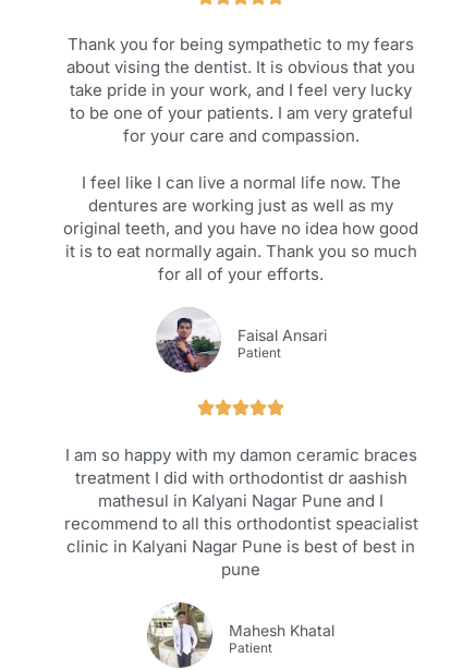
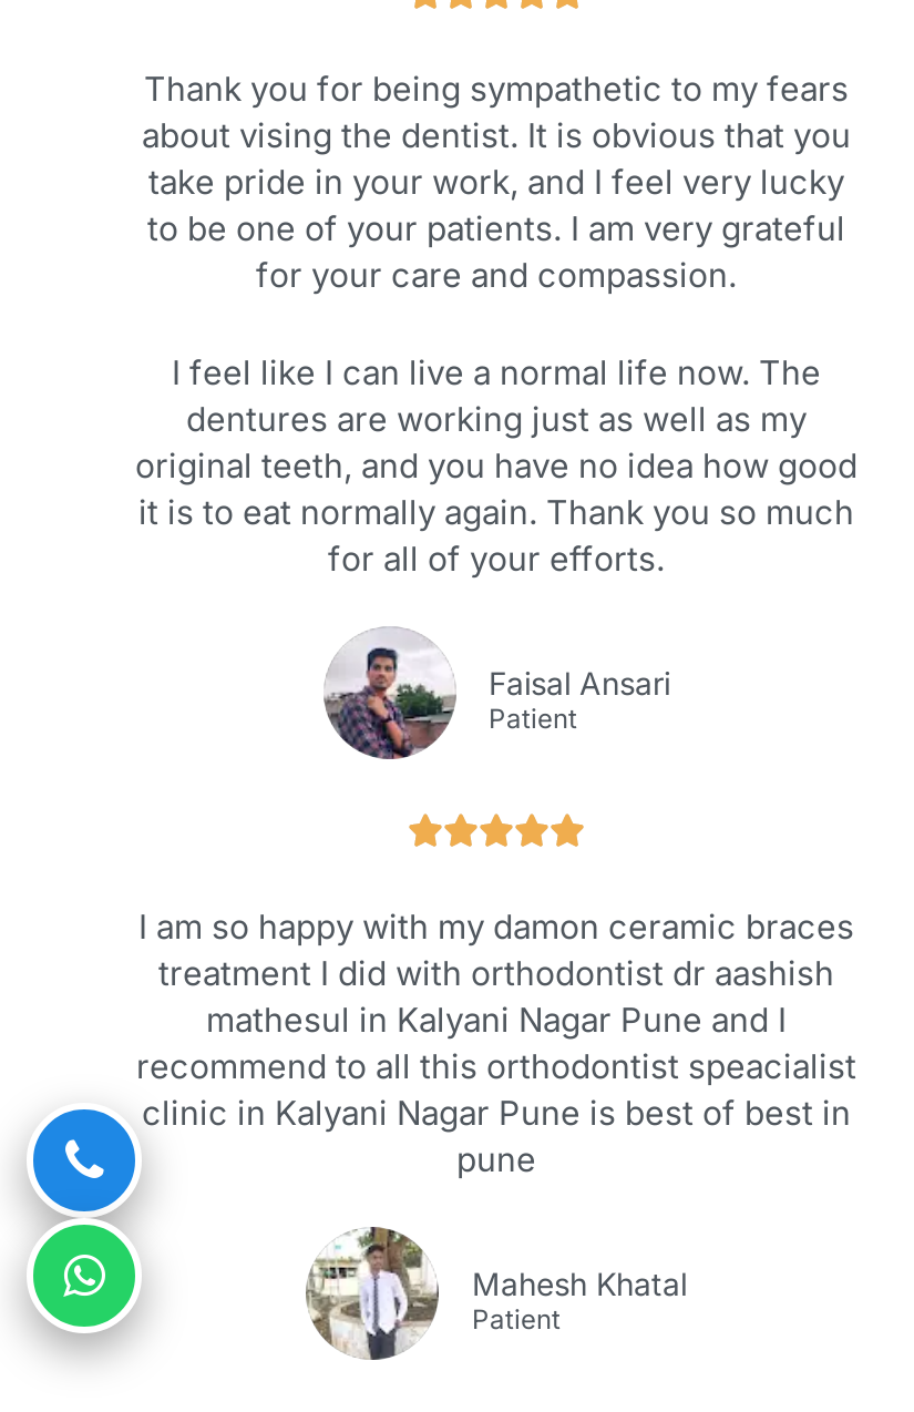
+ [image]
